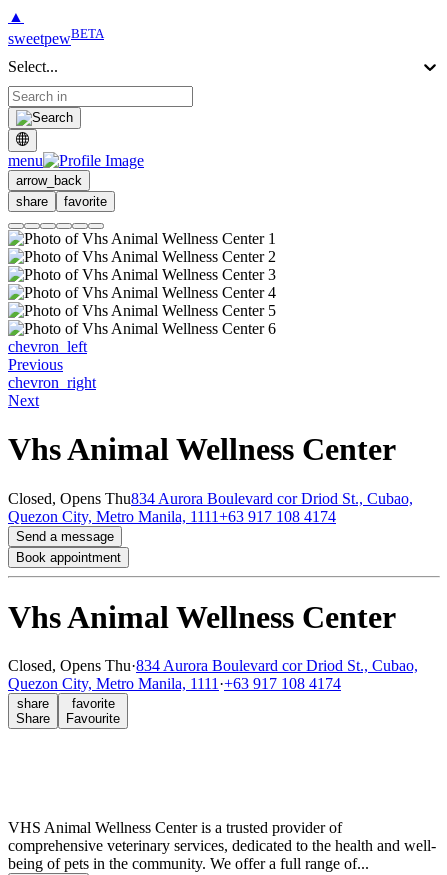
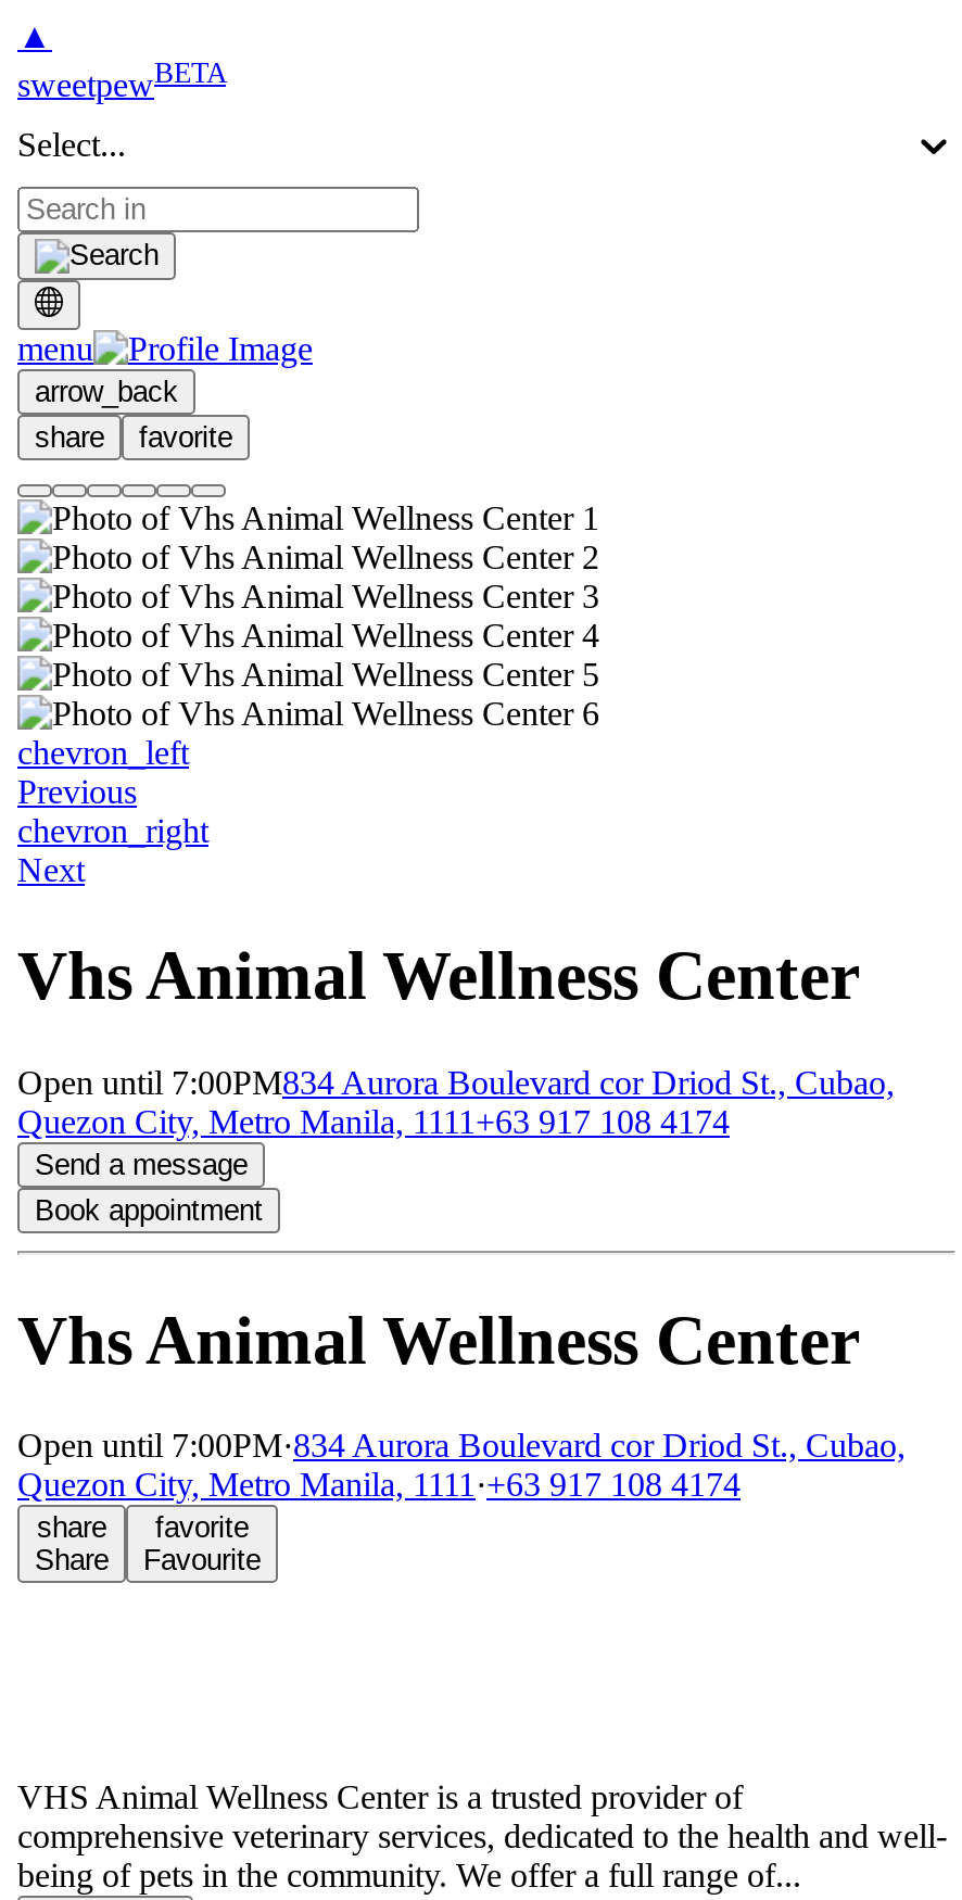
- Closed, Opens Thu834 Aurora Boulevard cor Driod St., Cubao,
+ Open until 7:00PM834 Aurora Boulevard cor Driod St., Cubao,

- Closed, Opens Thu·834 Aurora Boulevard cor Driod St., Cubao,
+ Open until 7:00PM·834 Aurora Boulevard cor Driod St., Cubao,
